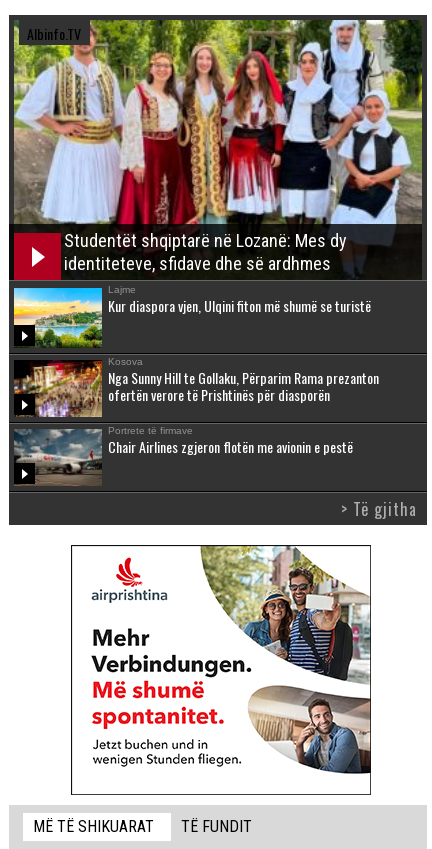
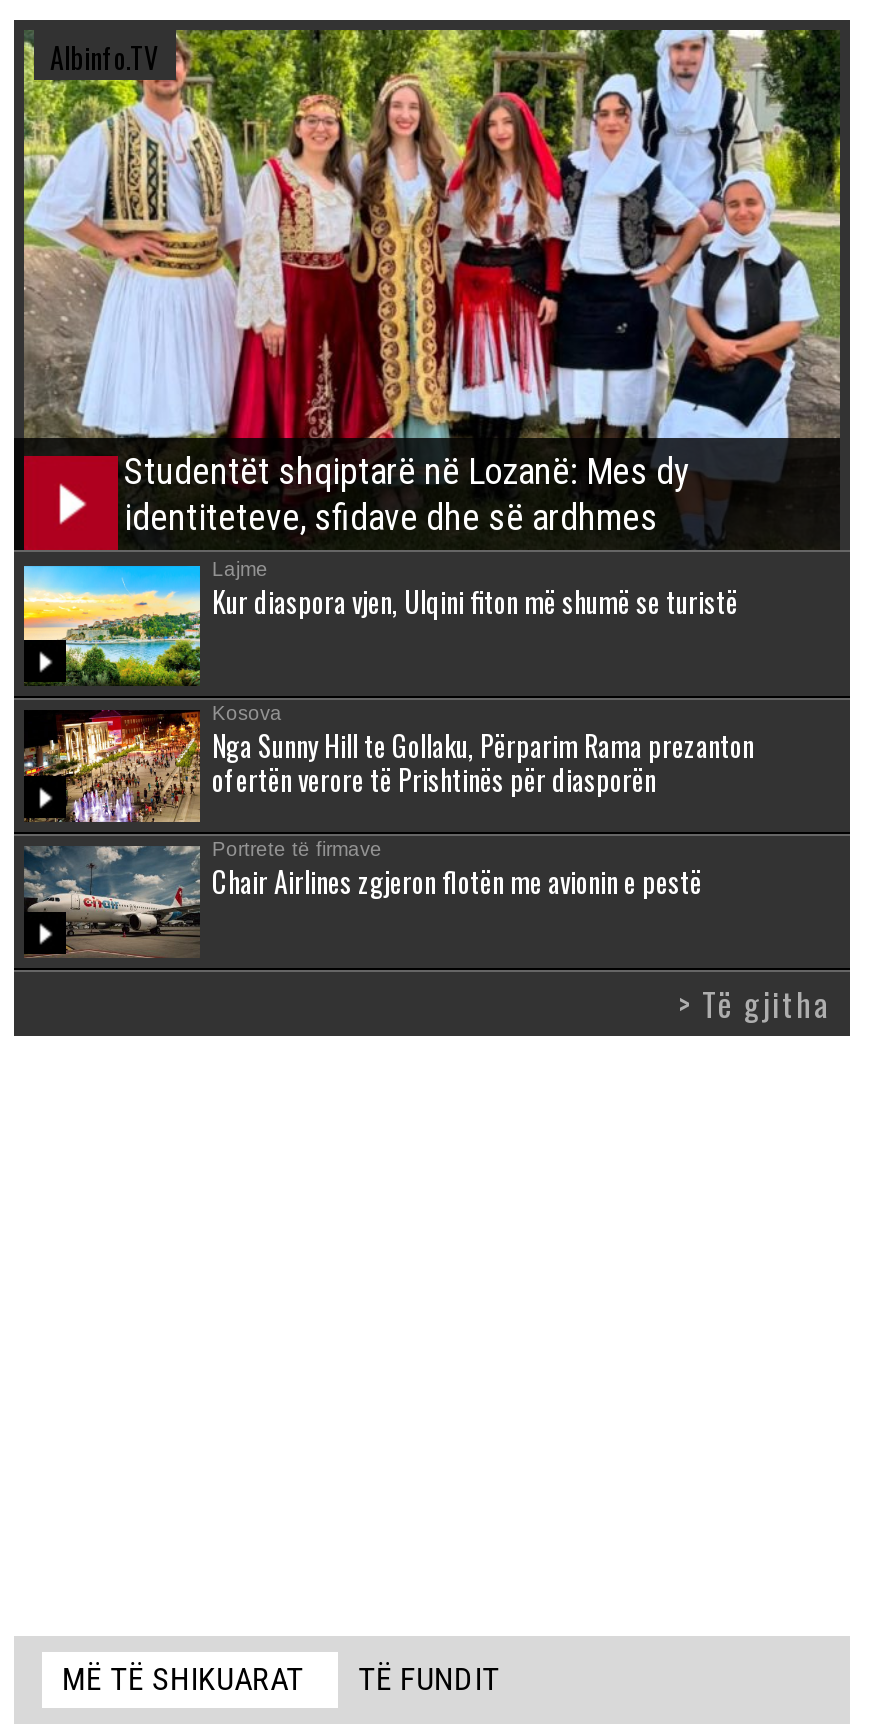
- [image]
